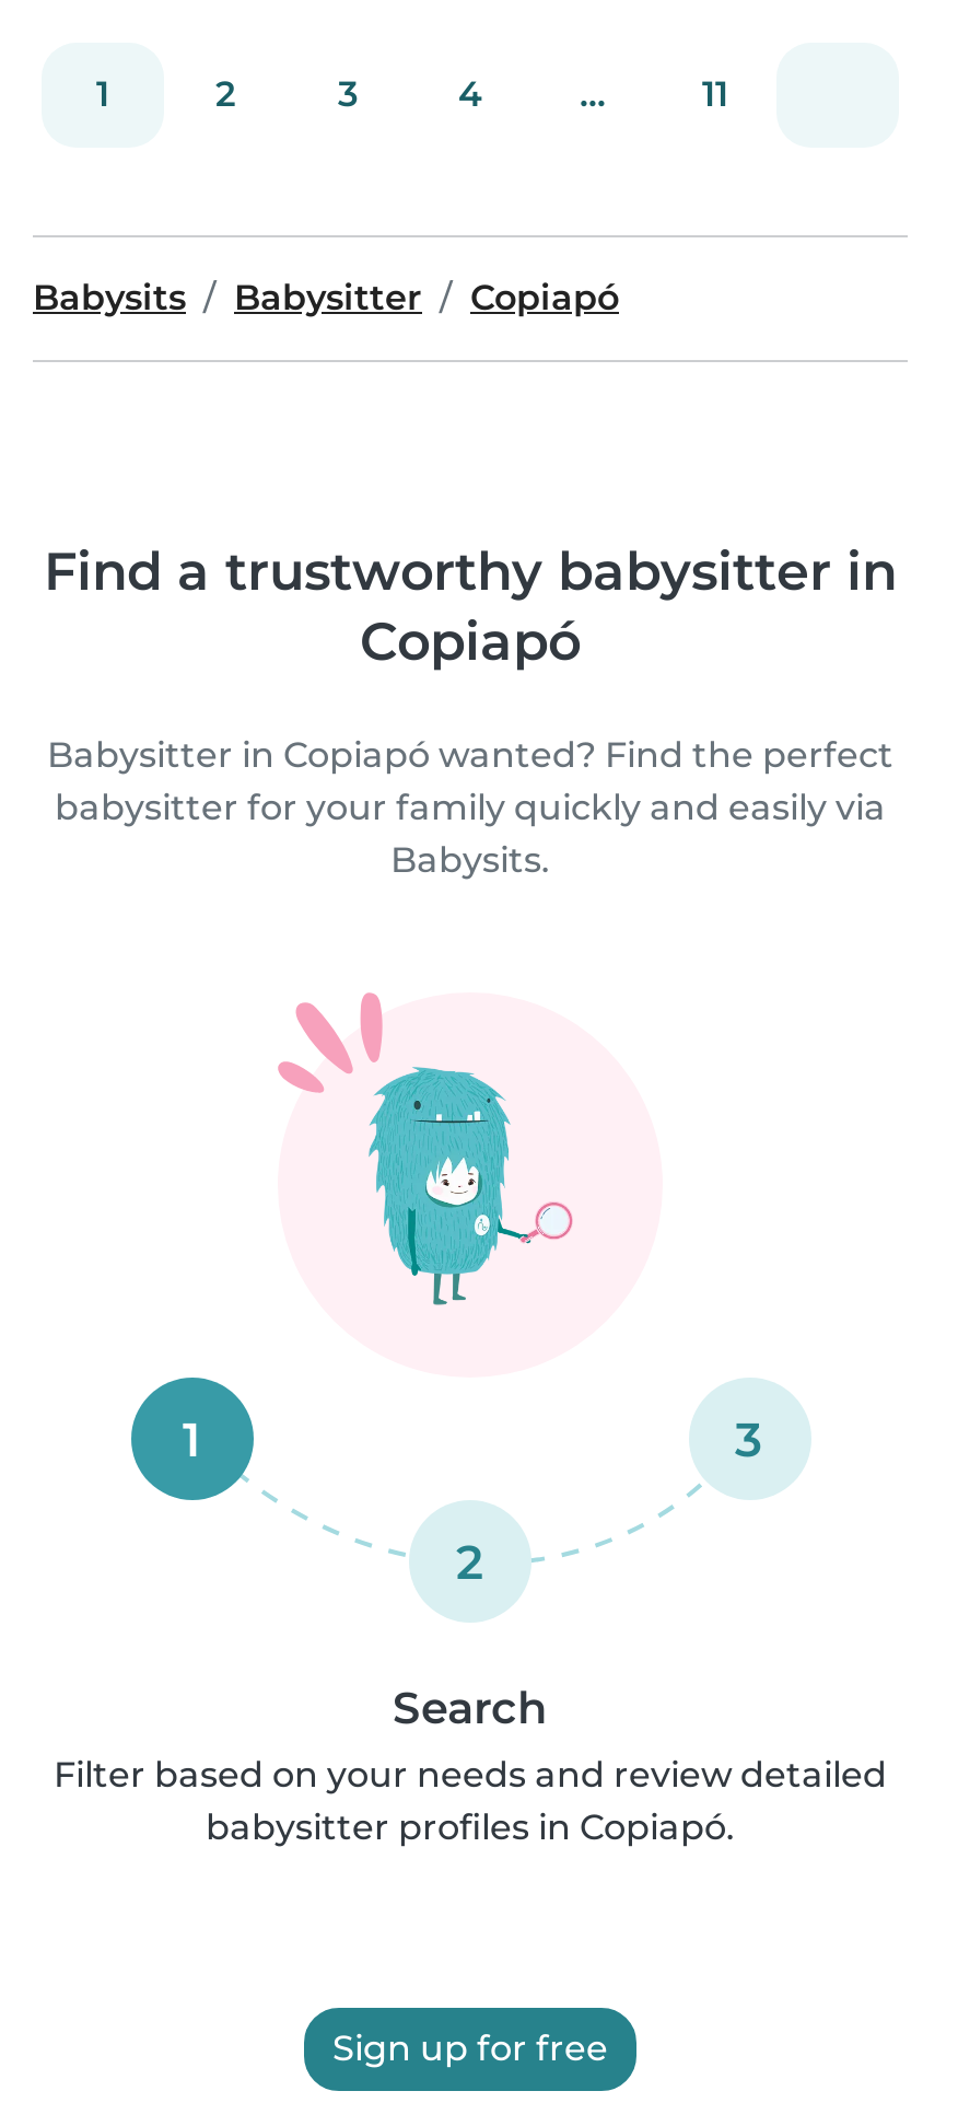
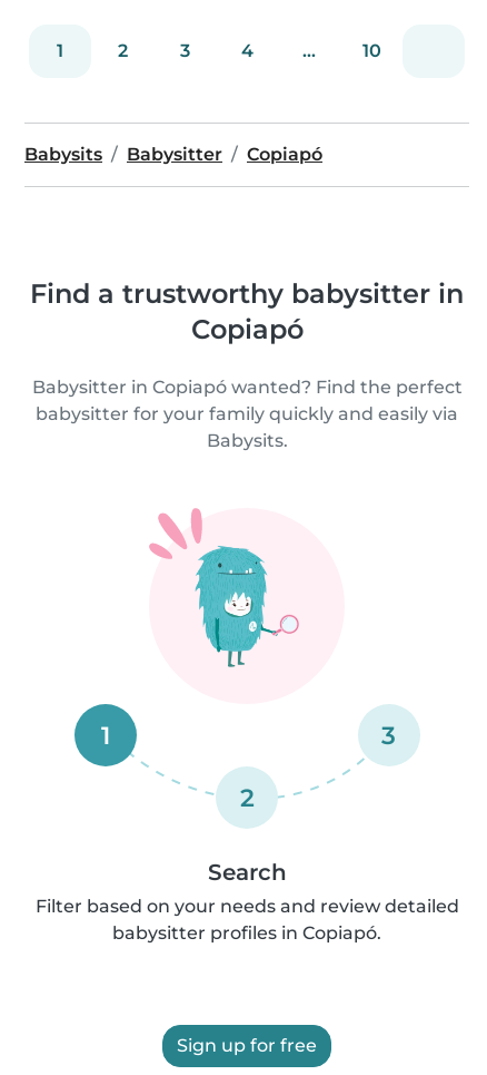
- 11
+ 10
